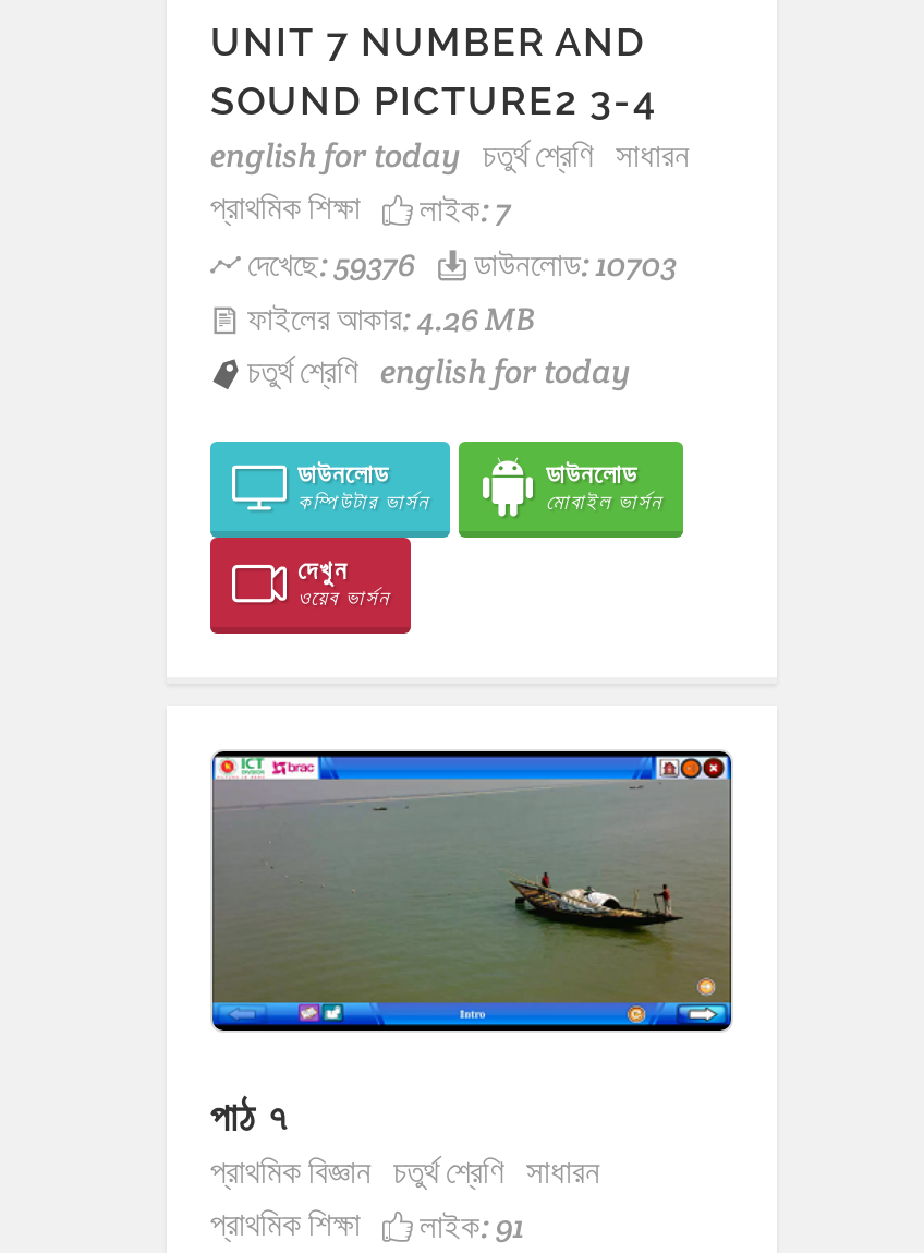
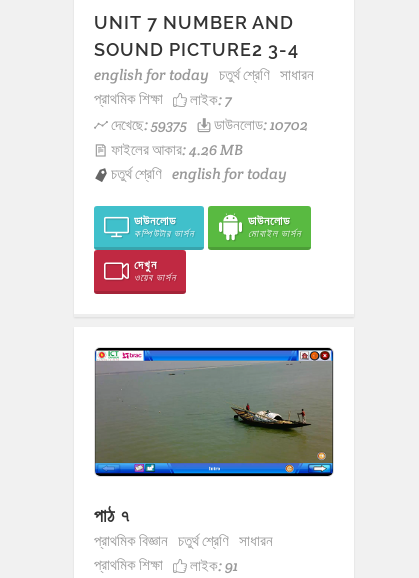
- দেখেছে: 59376
+ দেখেছে: 59375

- ডাউনলোড: 10703
+ ডাউনলোড: 10702
